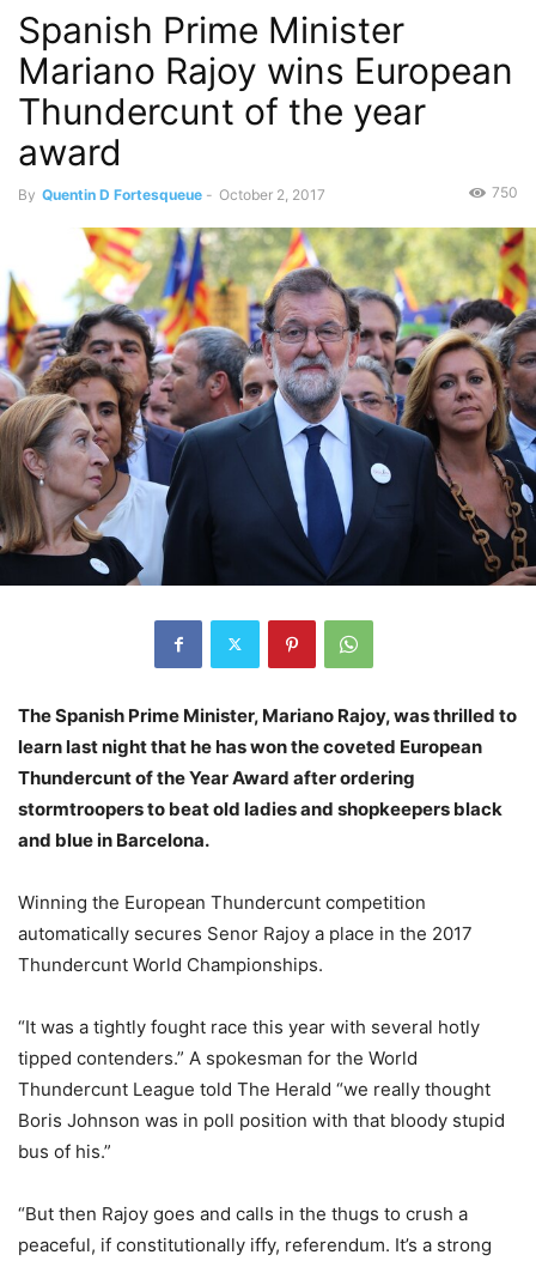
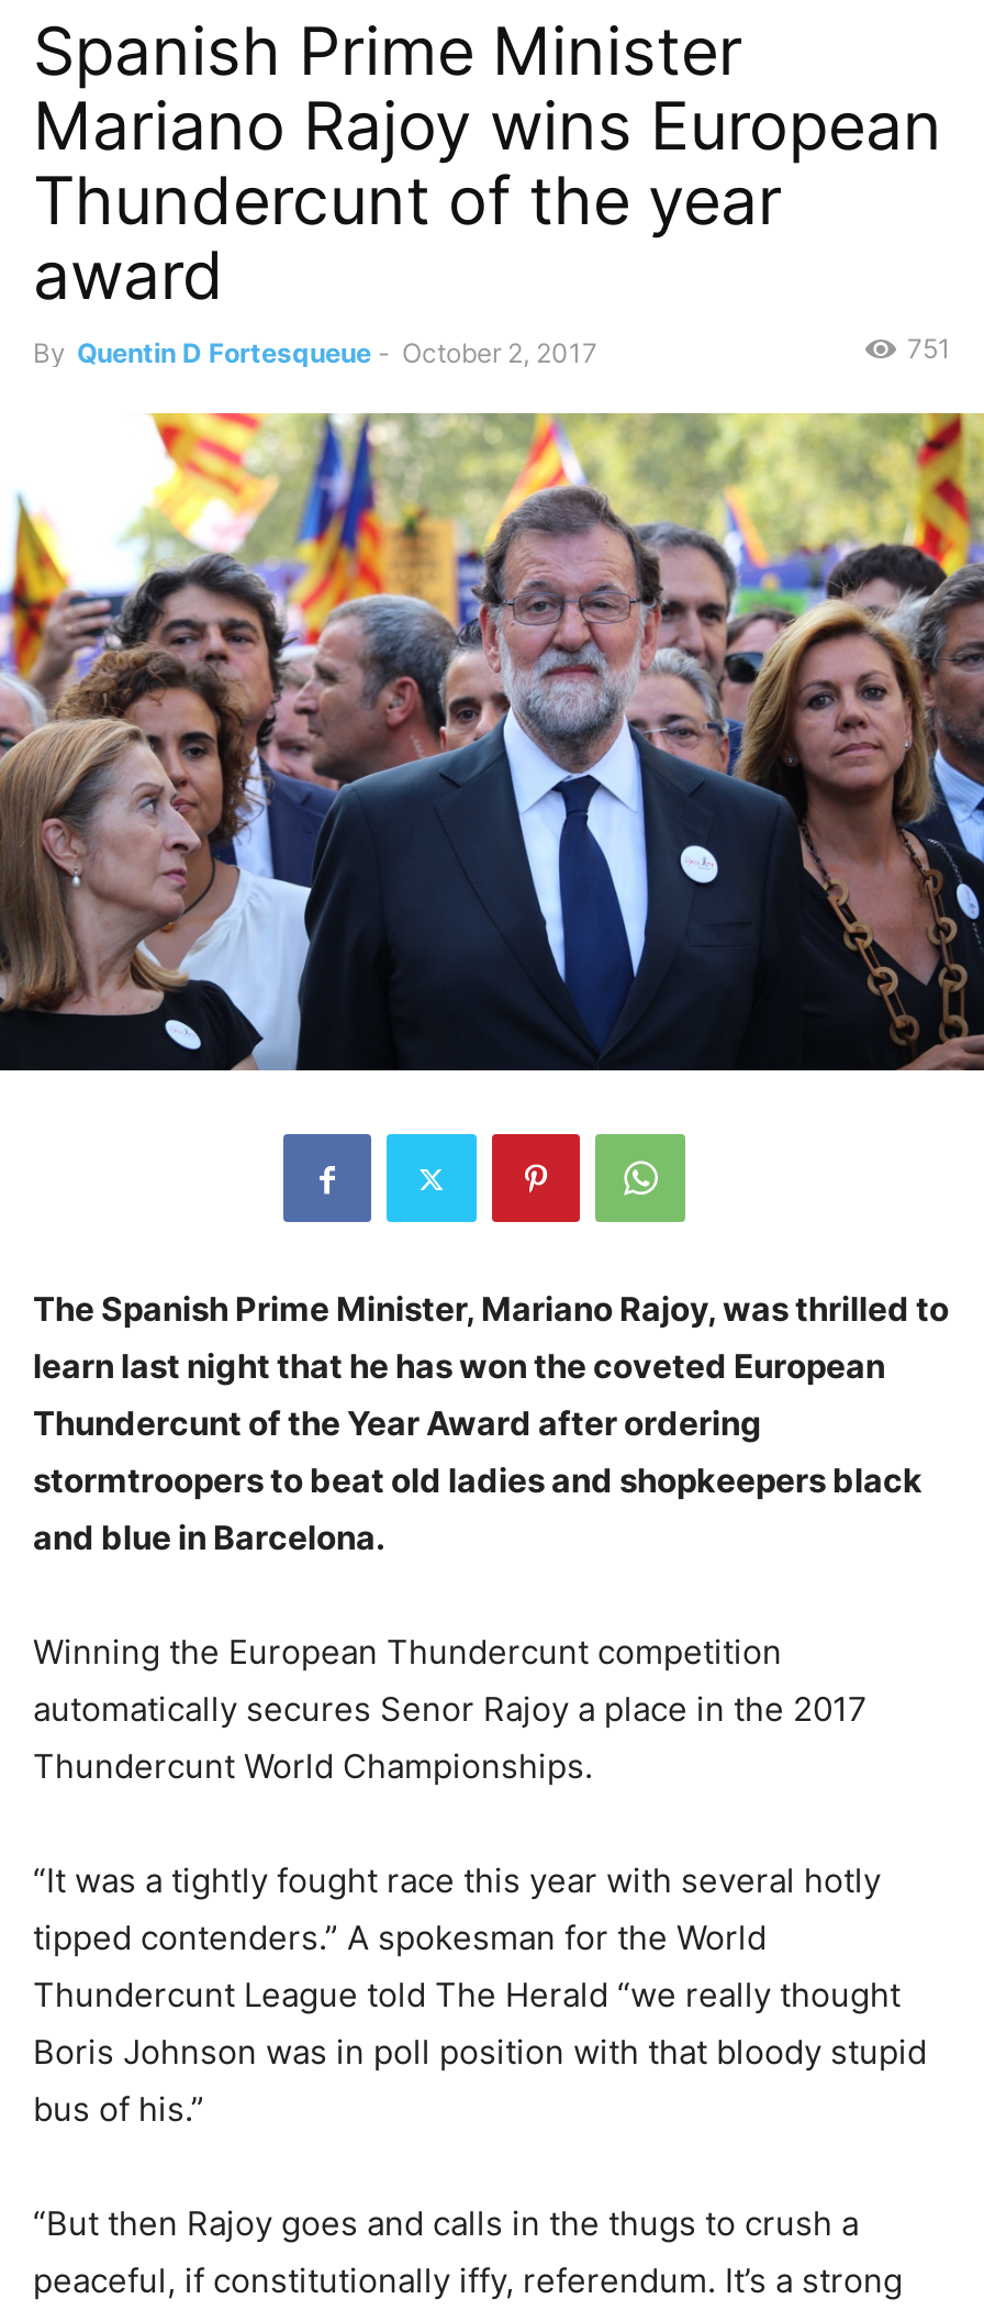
- 750
+ 751
